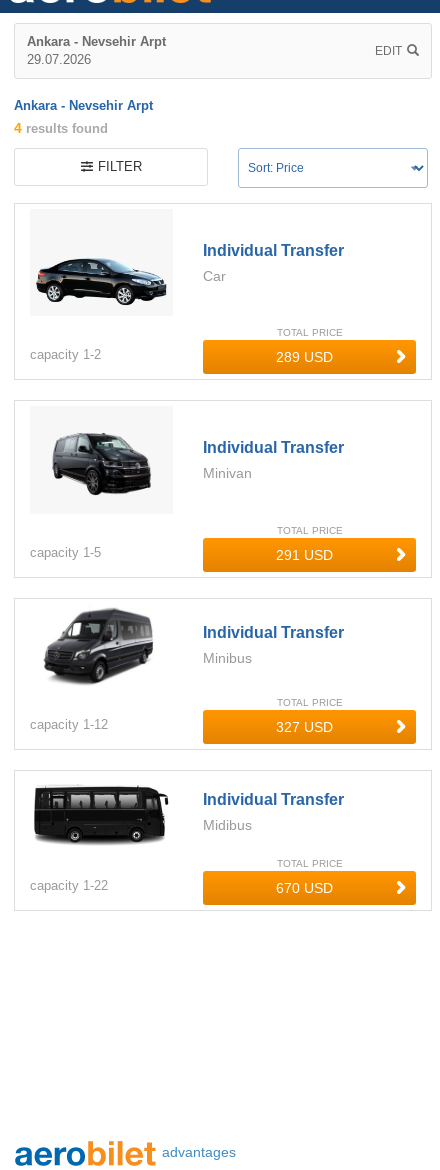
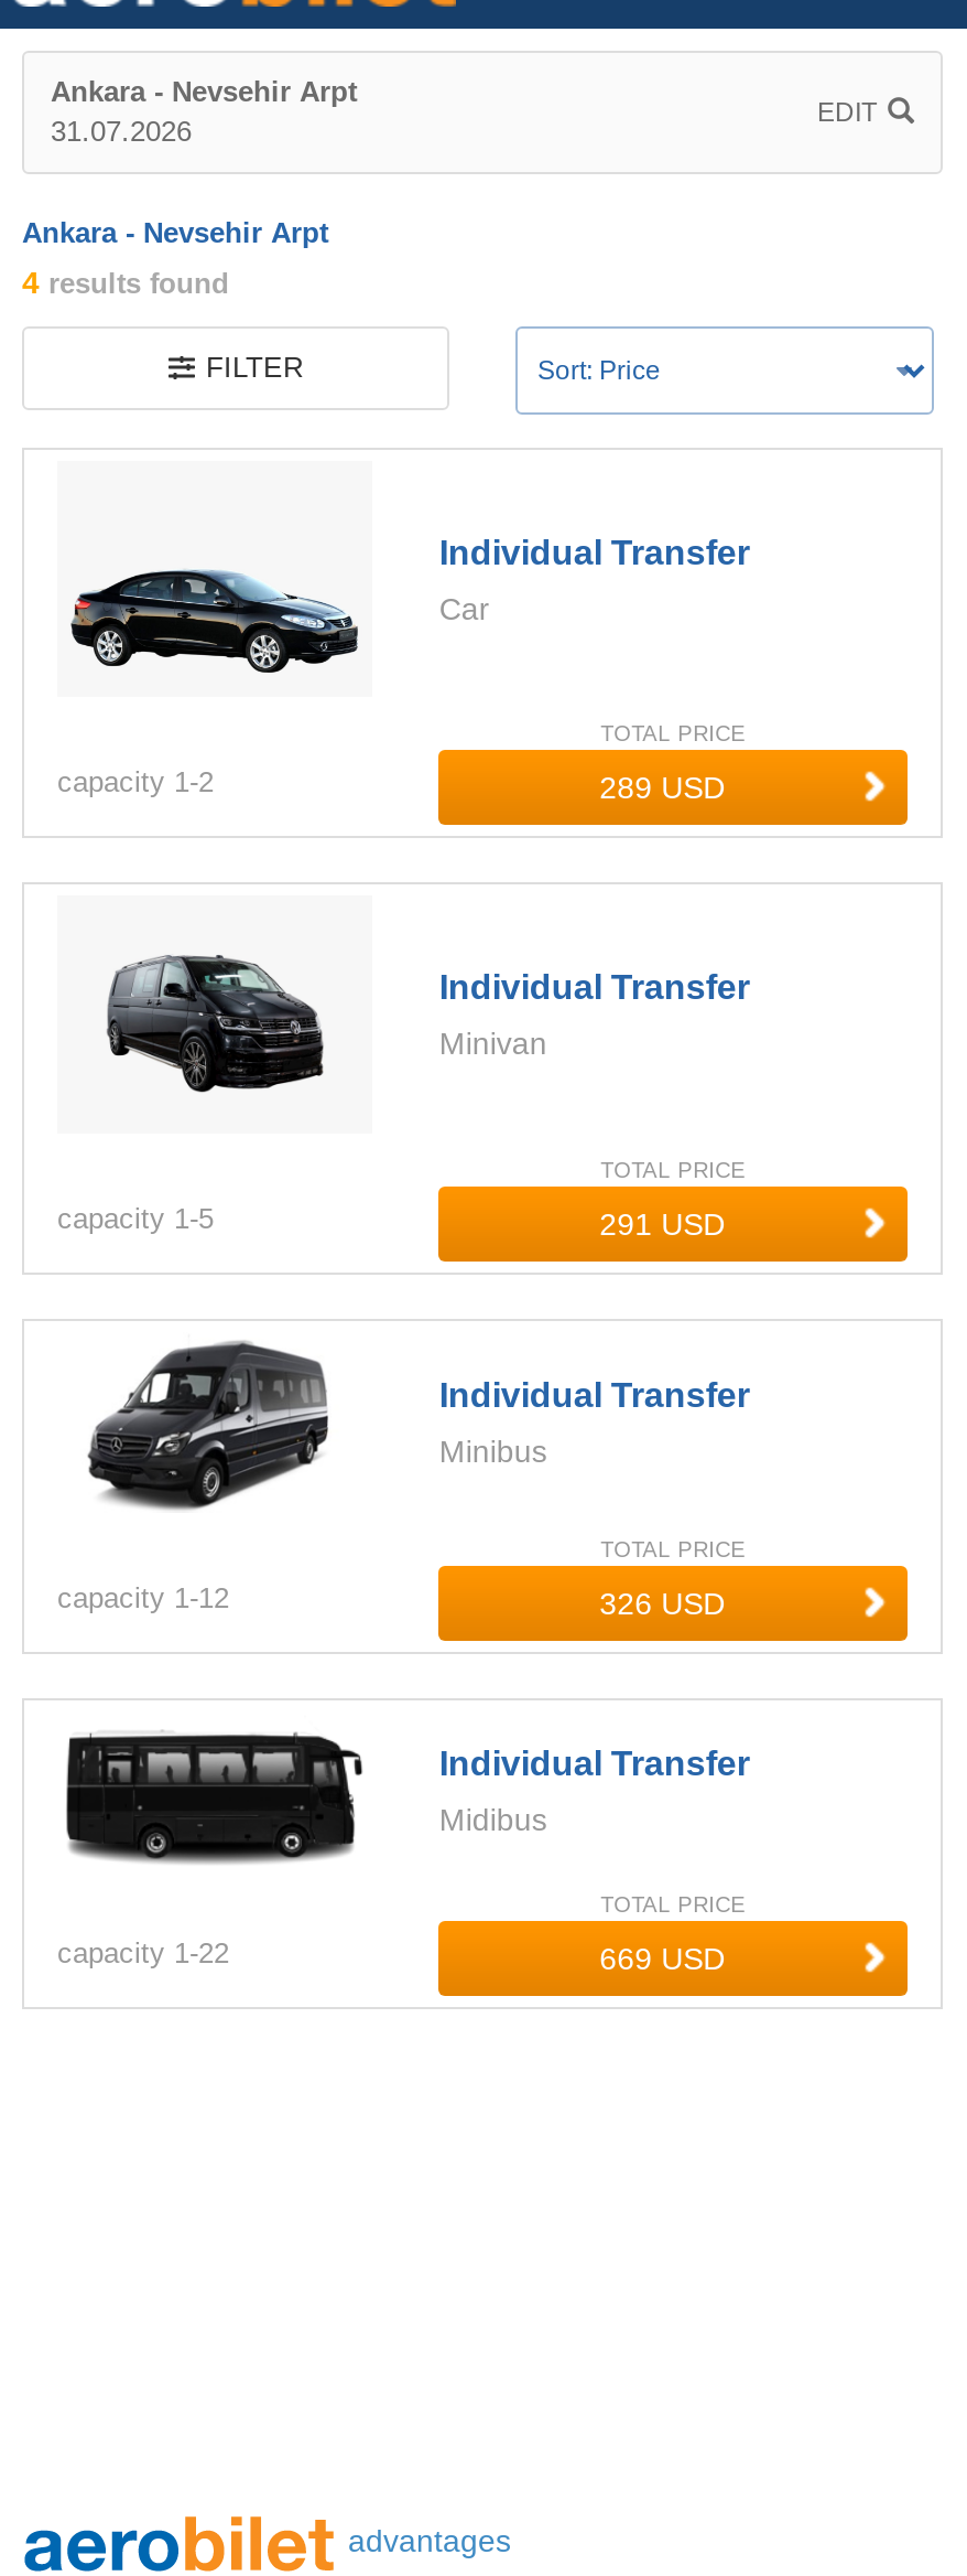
- 29.07.2026
+ 31.07.2026
